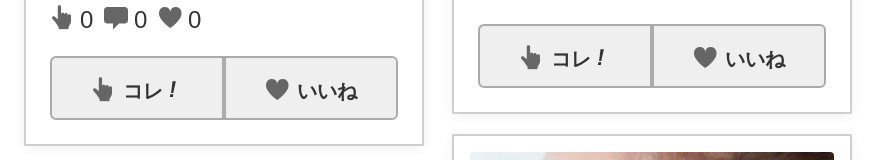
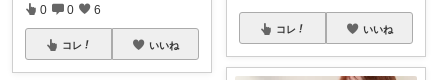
- 0 0 0
+ 0 0 6
